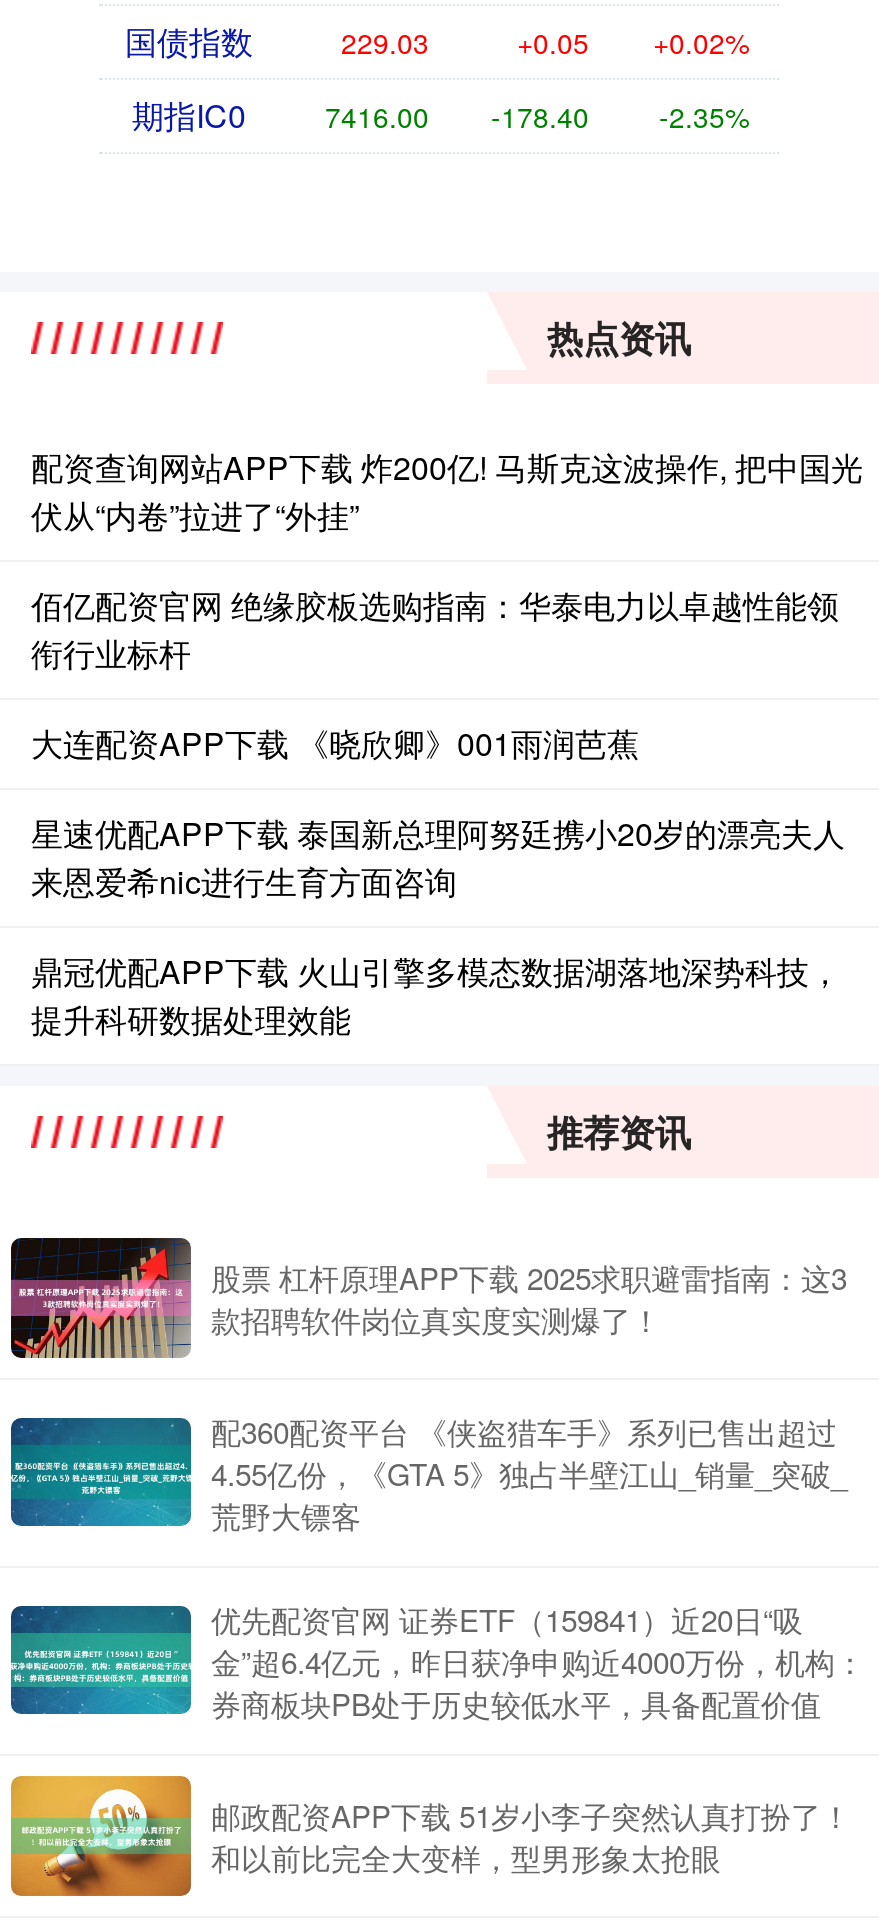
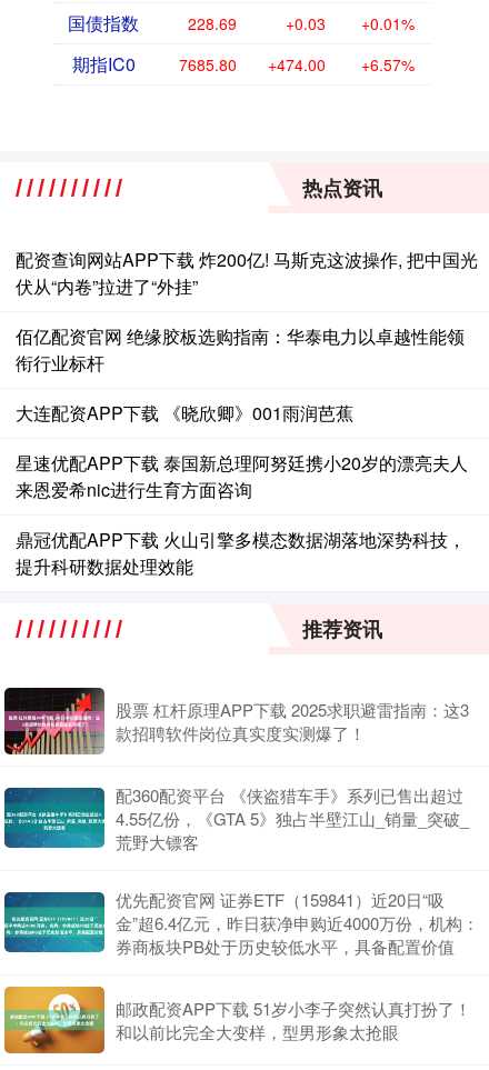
- 229.03
+ 228.69

- +0.05
+ +0.03

- +0.02%
+ +0.01%

- 7416.00
+ 7685.80

- -178.40
+ +474.00

- -2.35%
+ +6.57%
